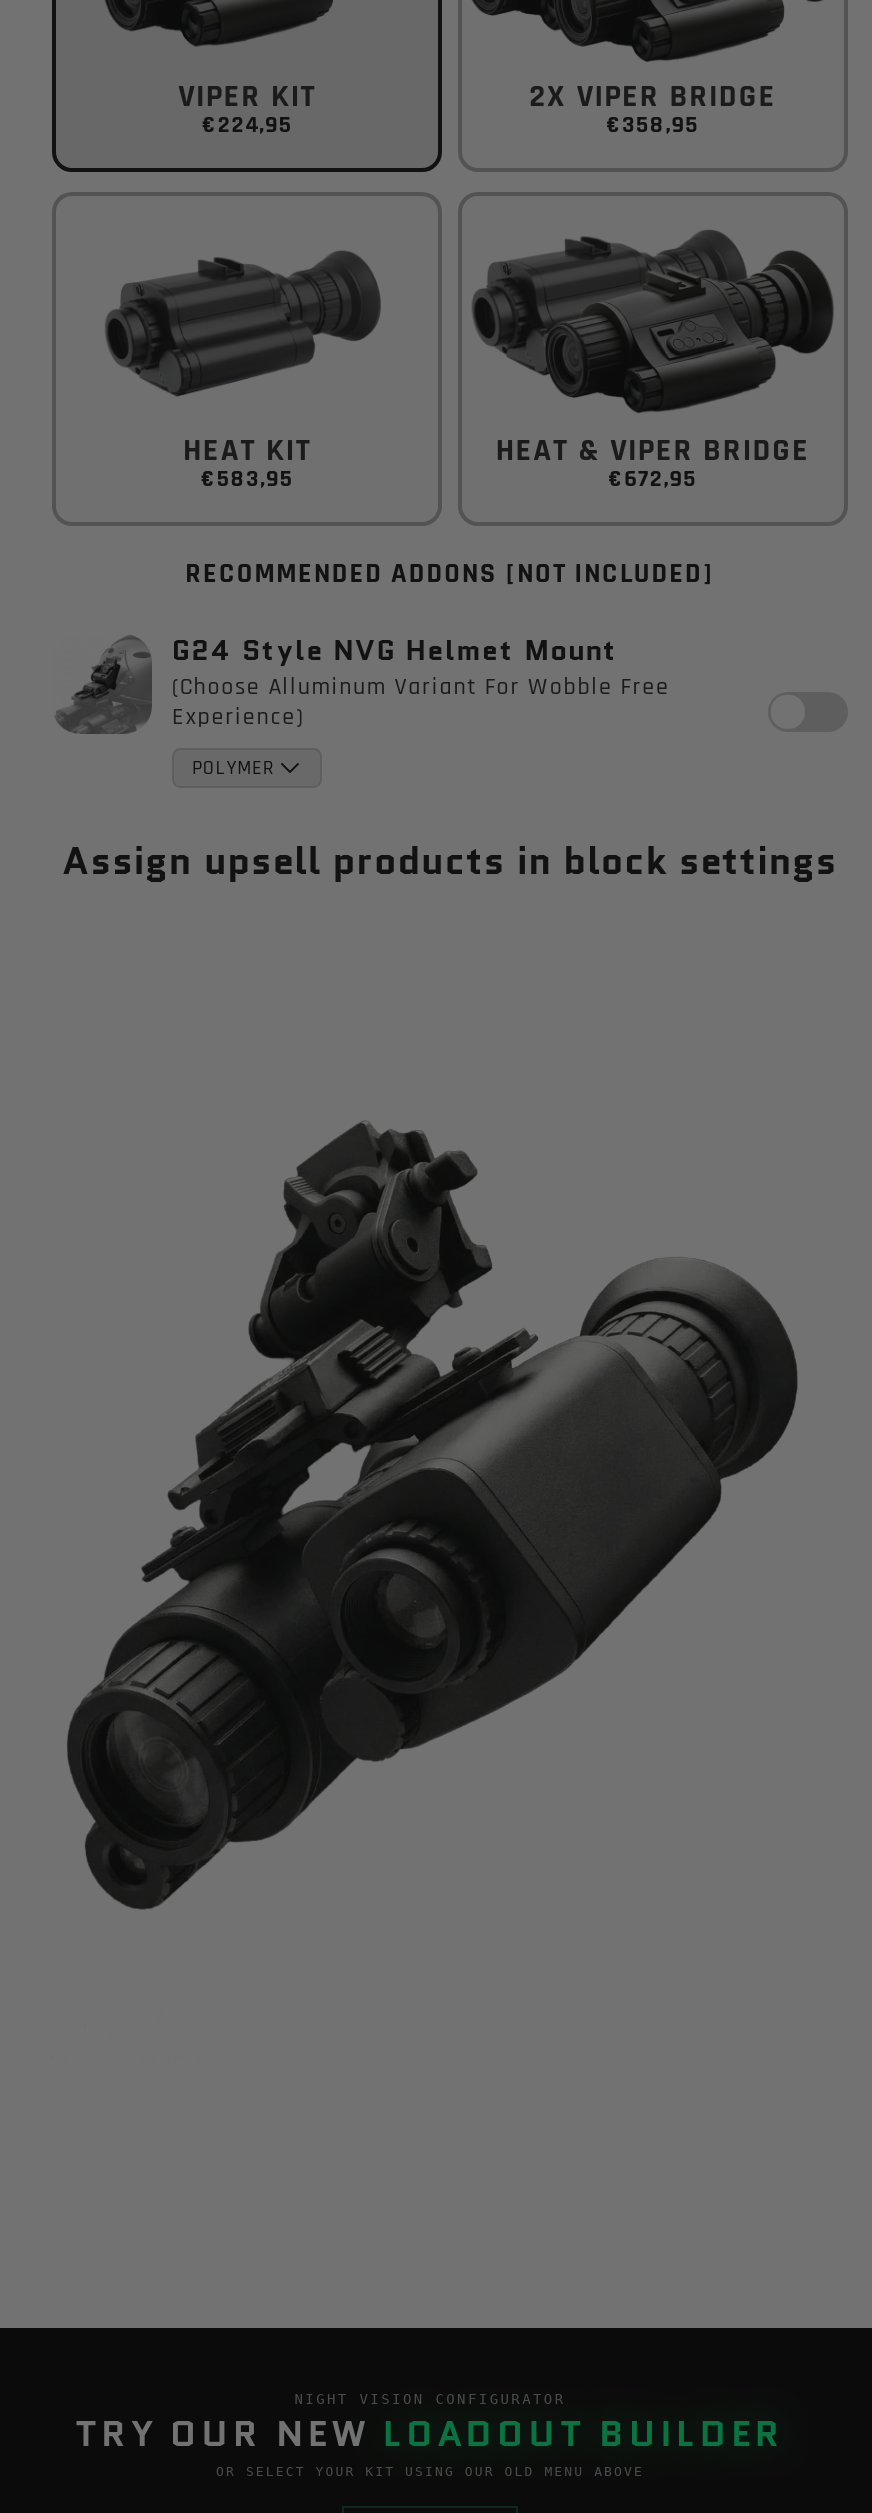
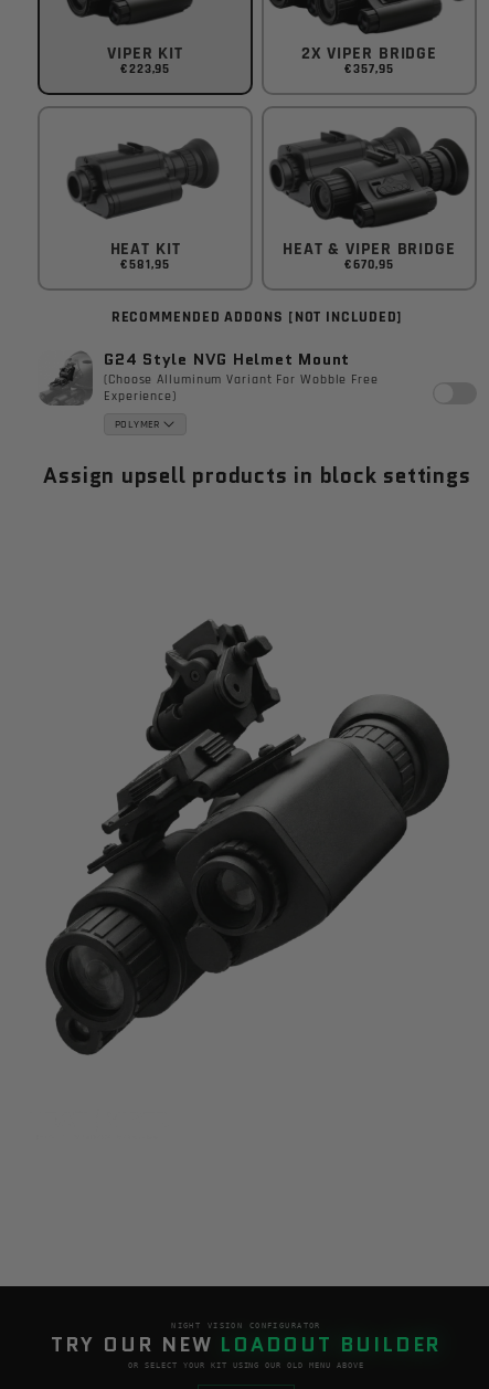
- €224,95
+ €223,95

- €358,95
+ €357,95

- €583,95
+ €581,95

- €672,95
+ €670,95
